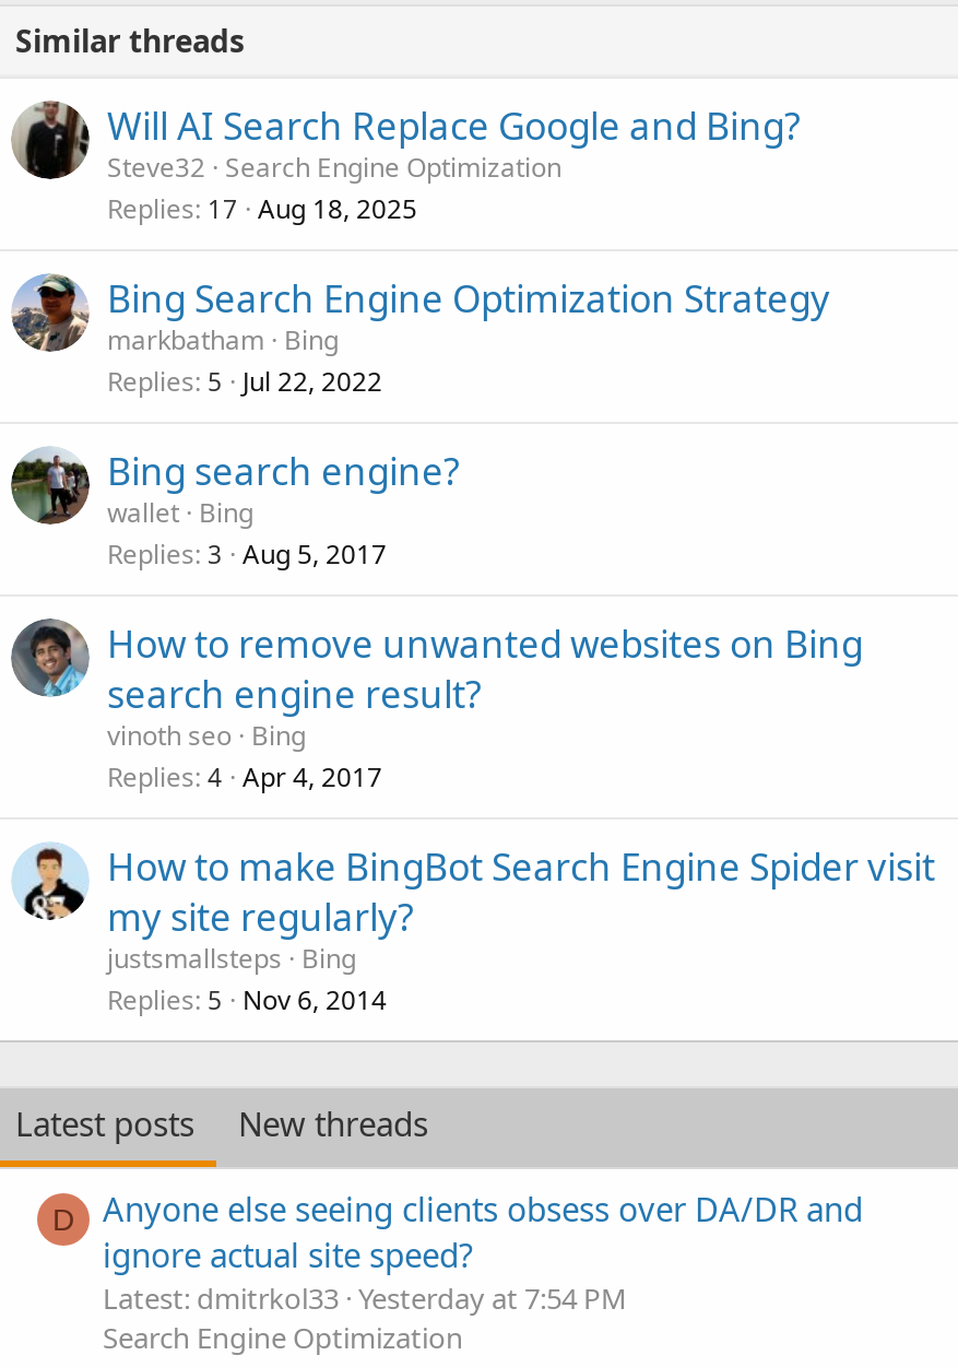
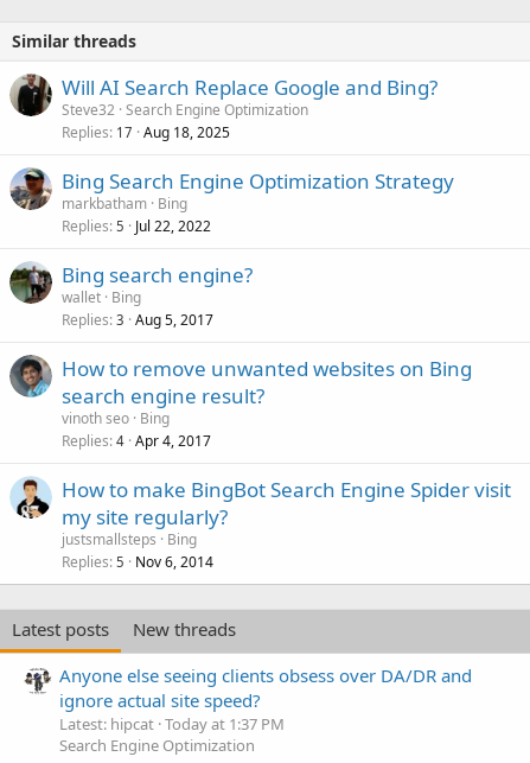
- D

- Latest: dmitrkol33 Yesterday at 7:54 PM
+ Latest: hipcat Today at 1:37 PM
